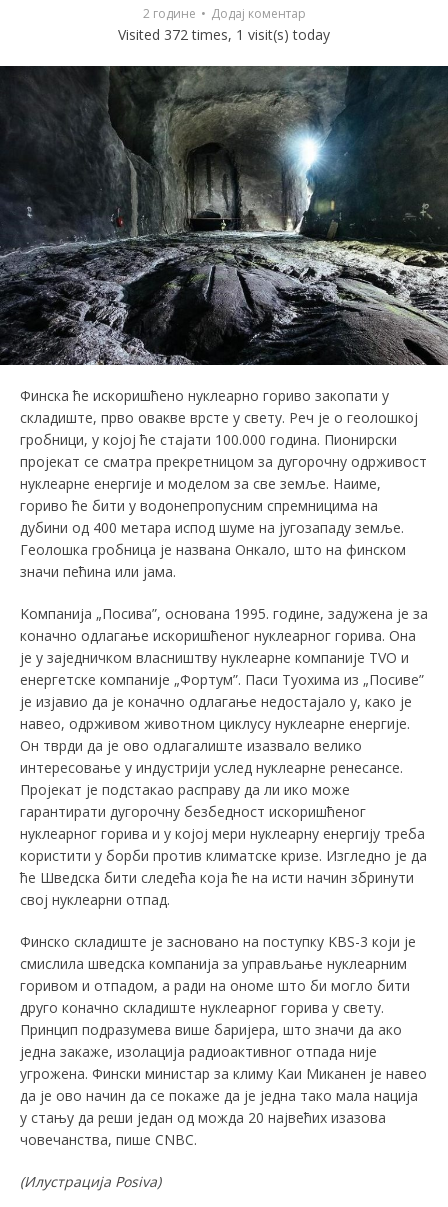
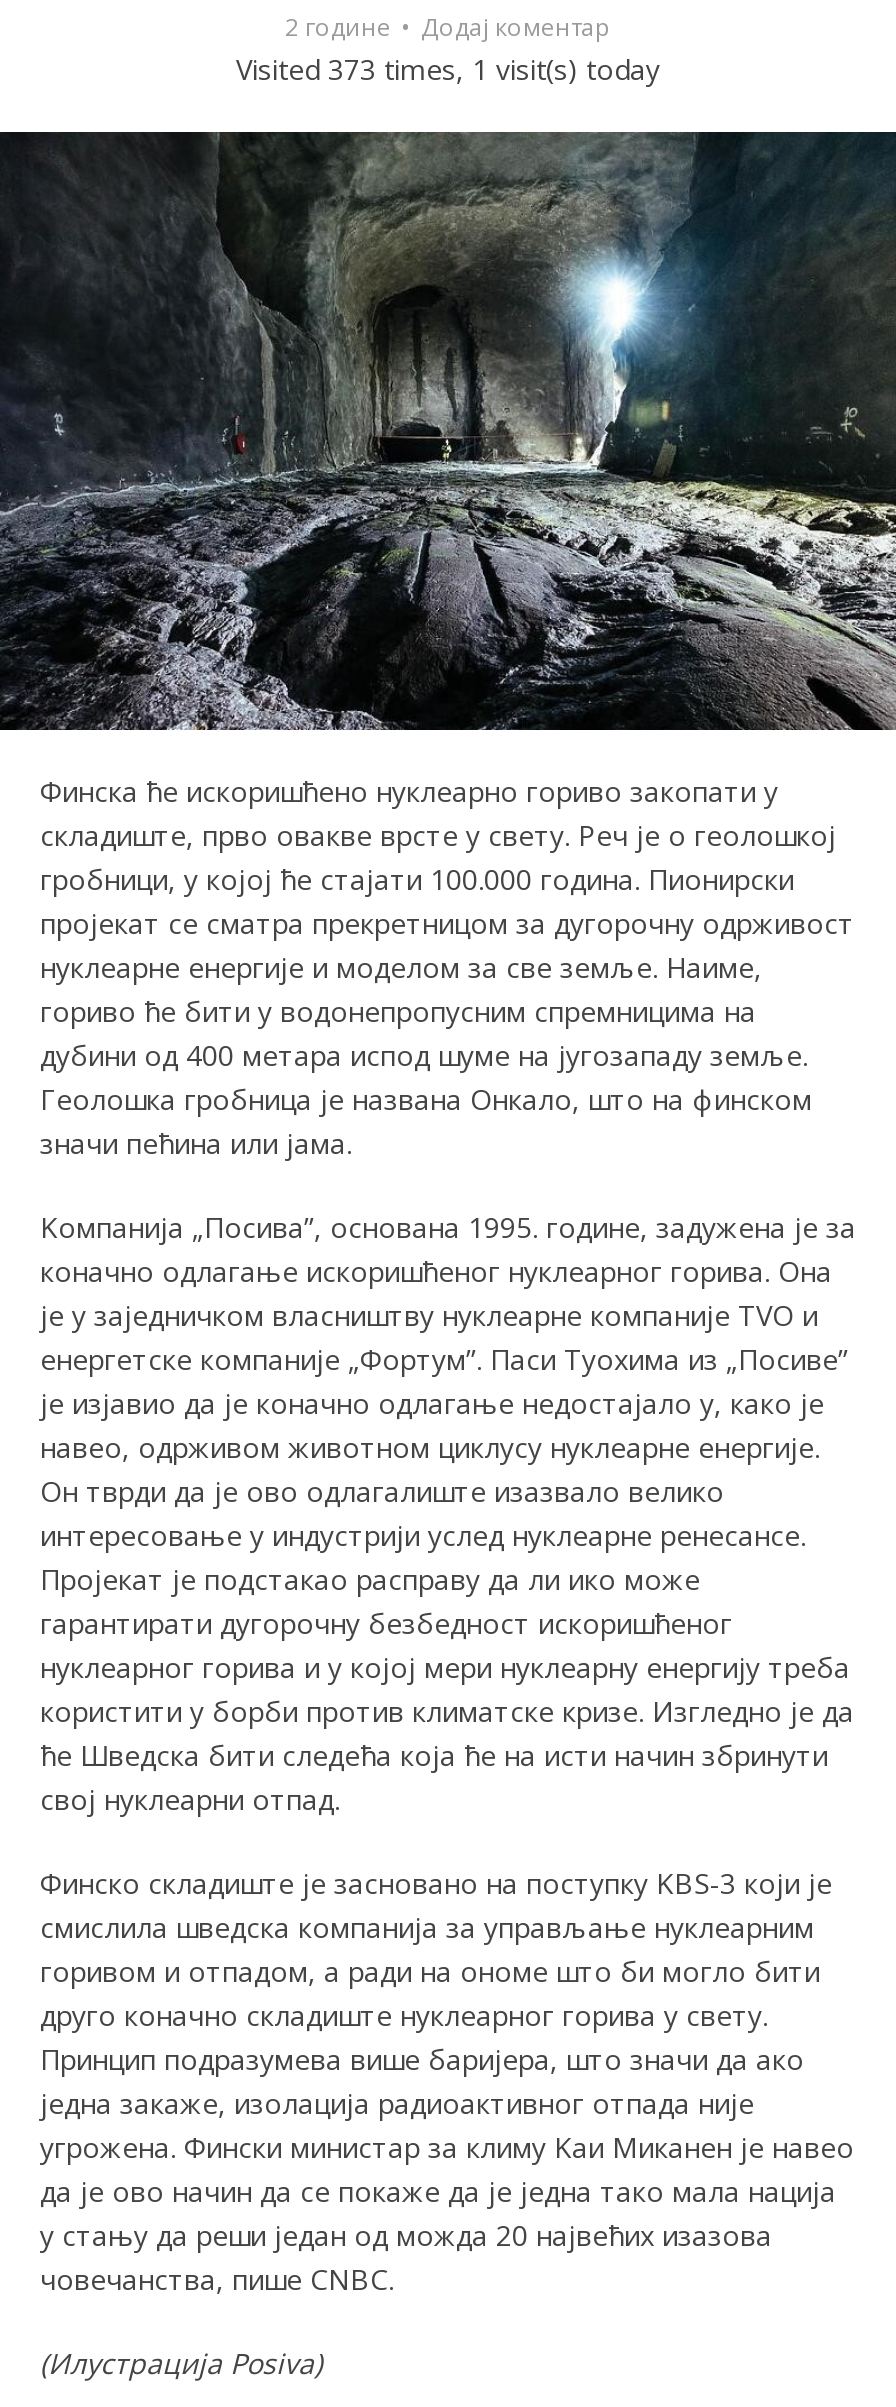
- Visited 372 times, 1 visit(s) today
+ Visited 373 times, 1 visit(s) today
